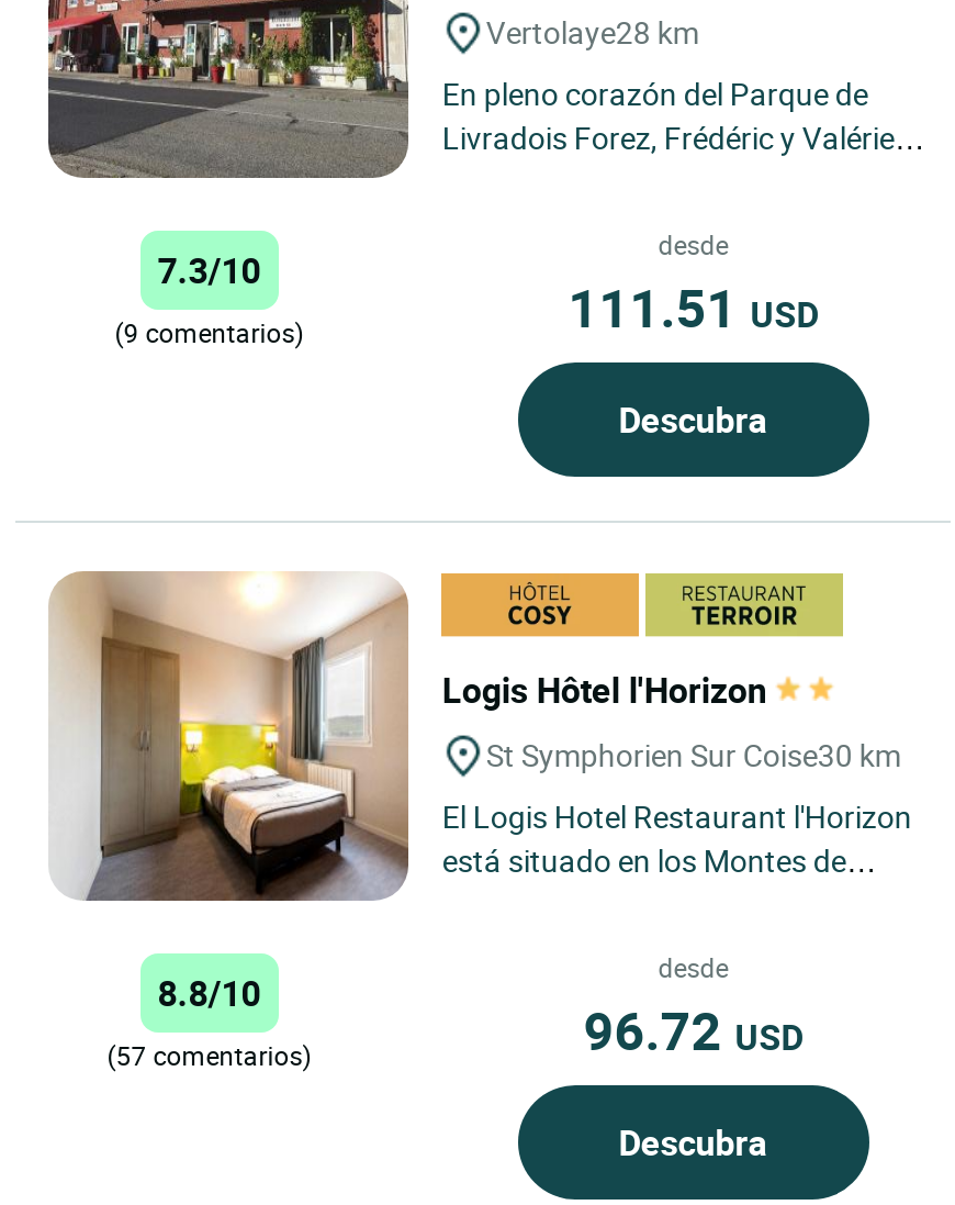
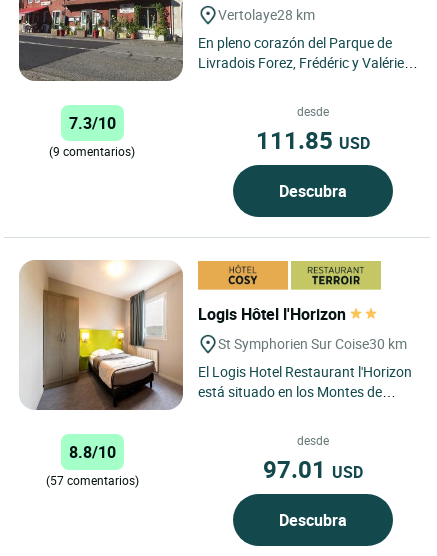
- 111.51 USD
+ 111.85 USD

- 96.72 USD
+ 97.01 USD
